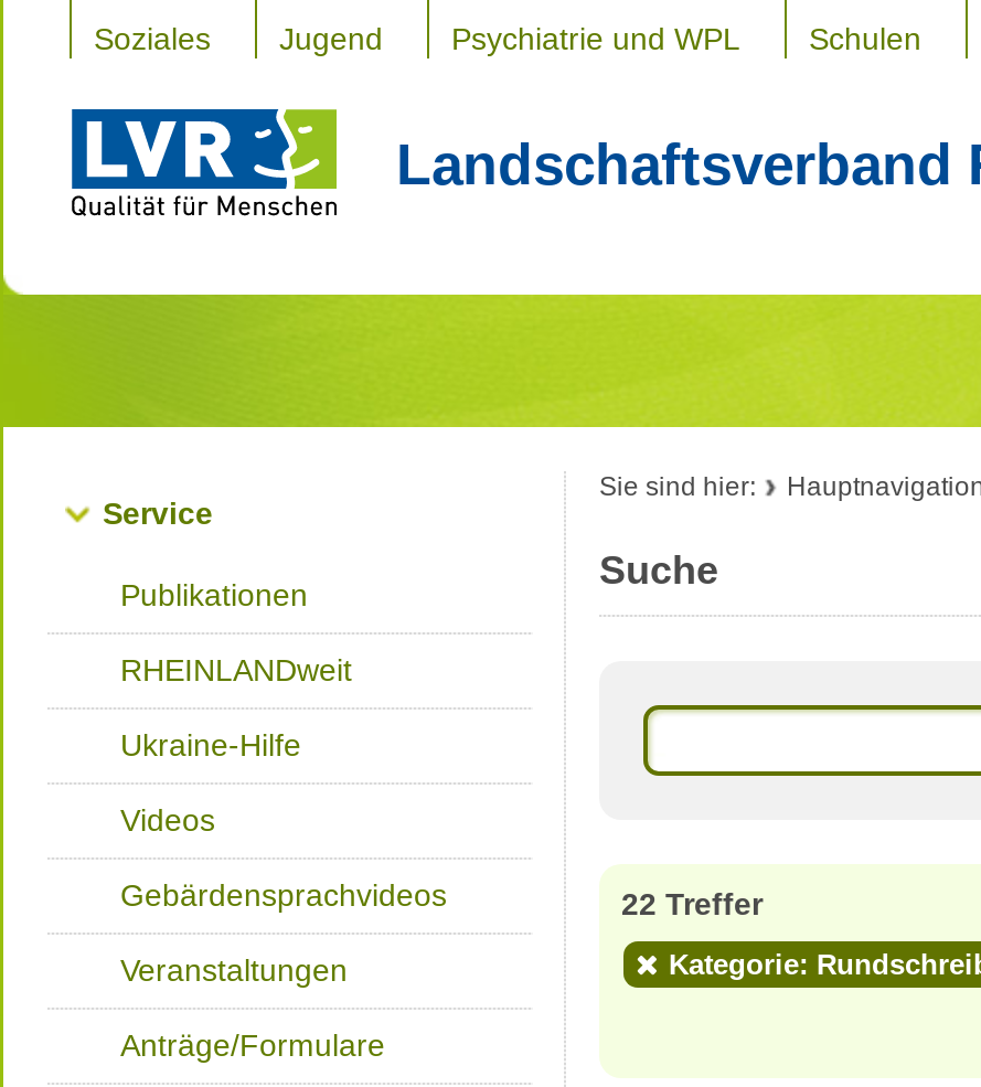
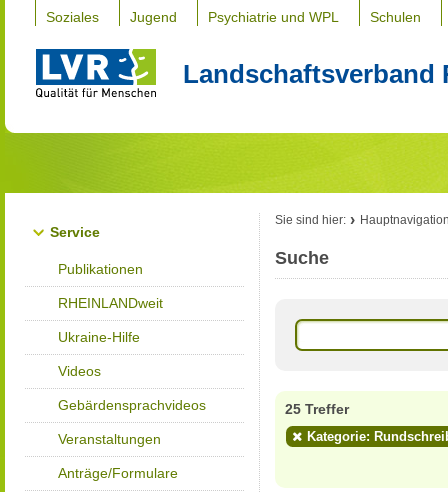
- 22 Treffer
+ 25 Treffer
